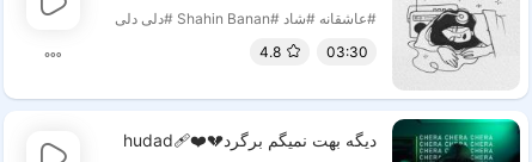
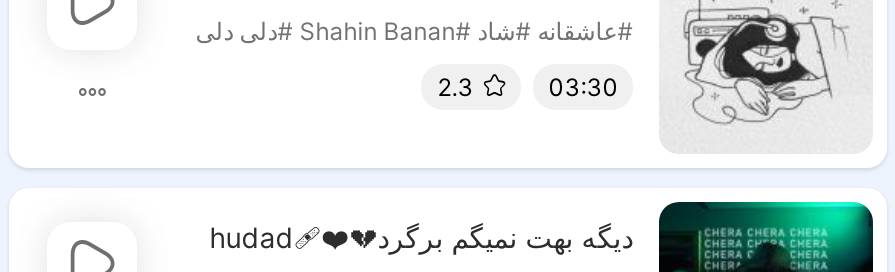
- 4.8
+ 2.3
